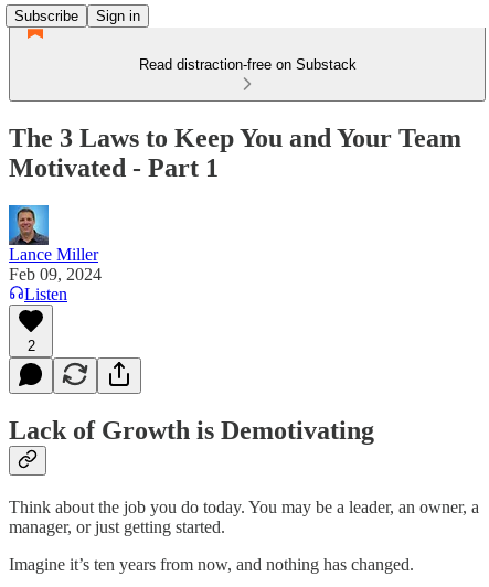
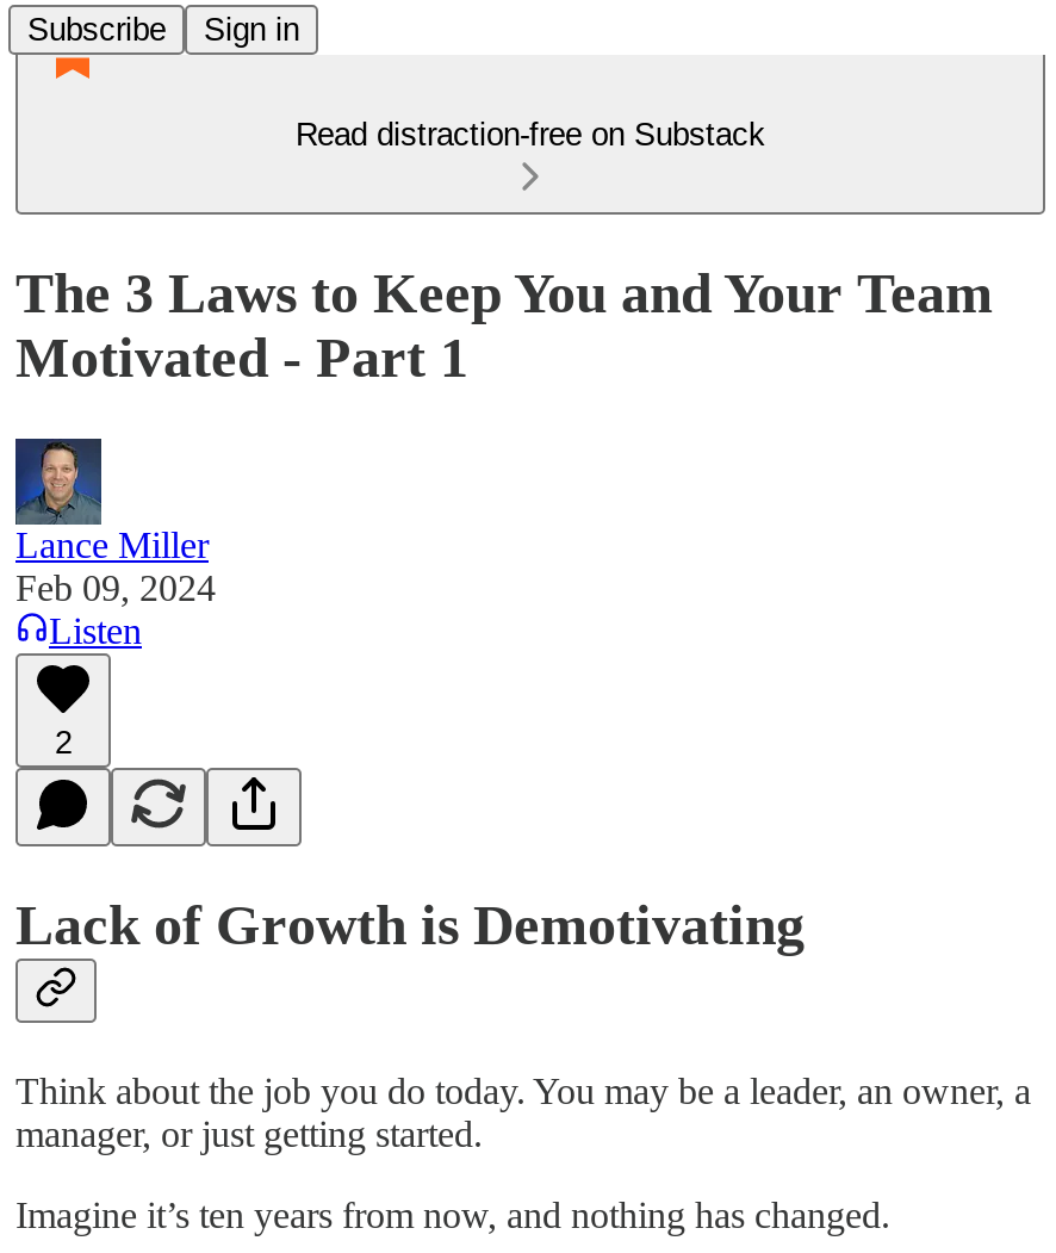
- [image]
+ [image]
